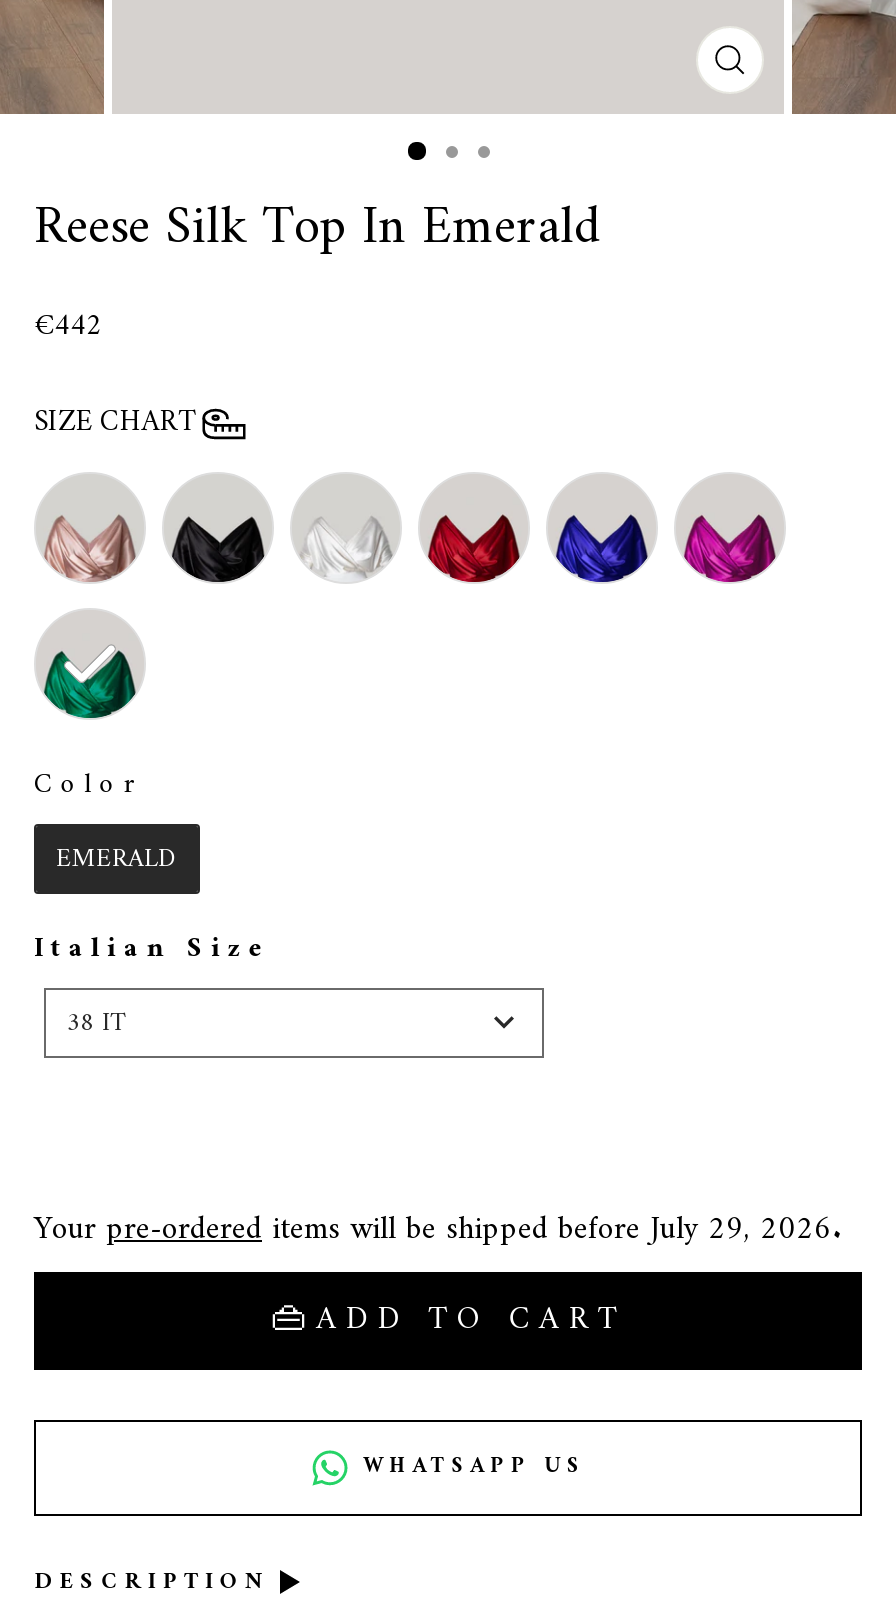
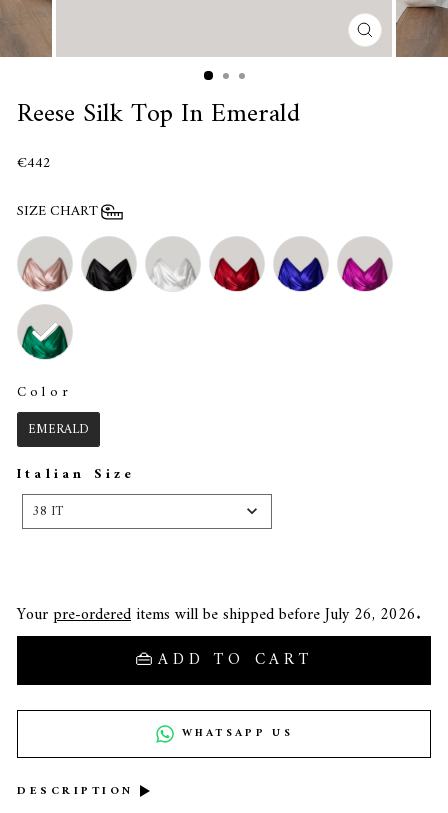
- Your pre-ordered items will be shipped before July 29, 2026.
+ Your pre-ordered items will be shipped before July 26, 2026.
